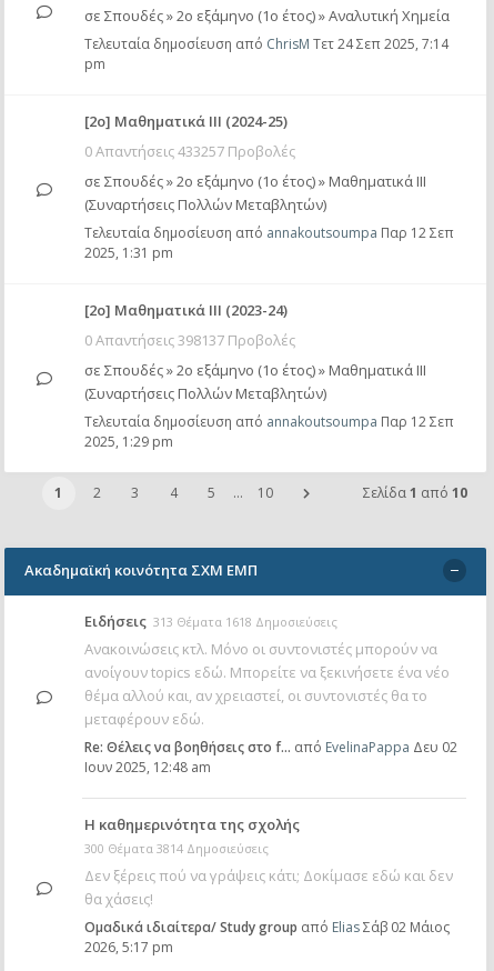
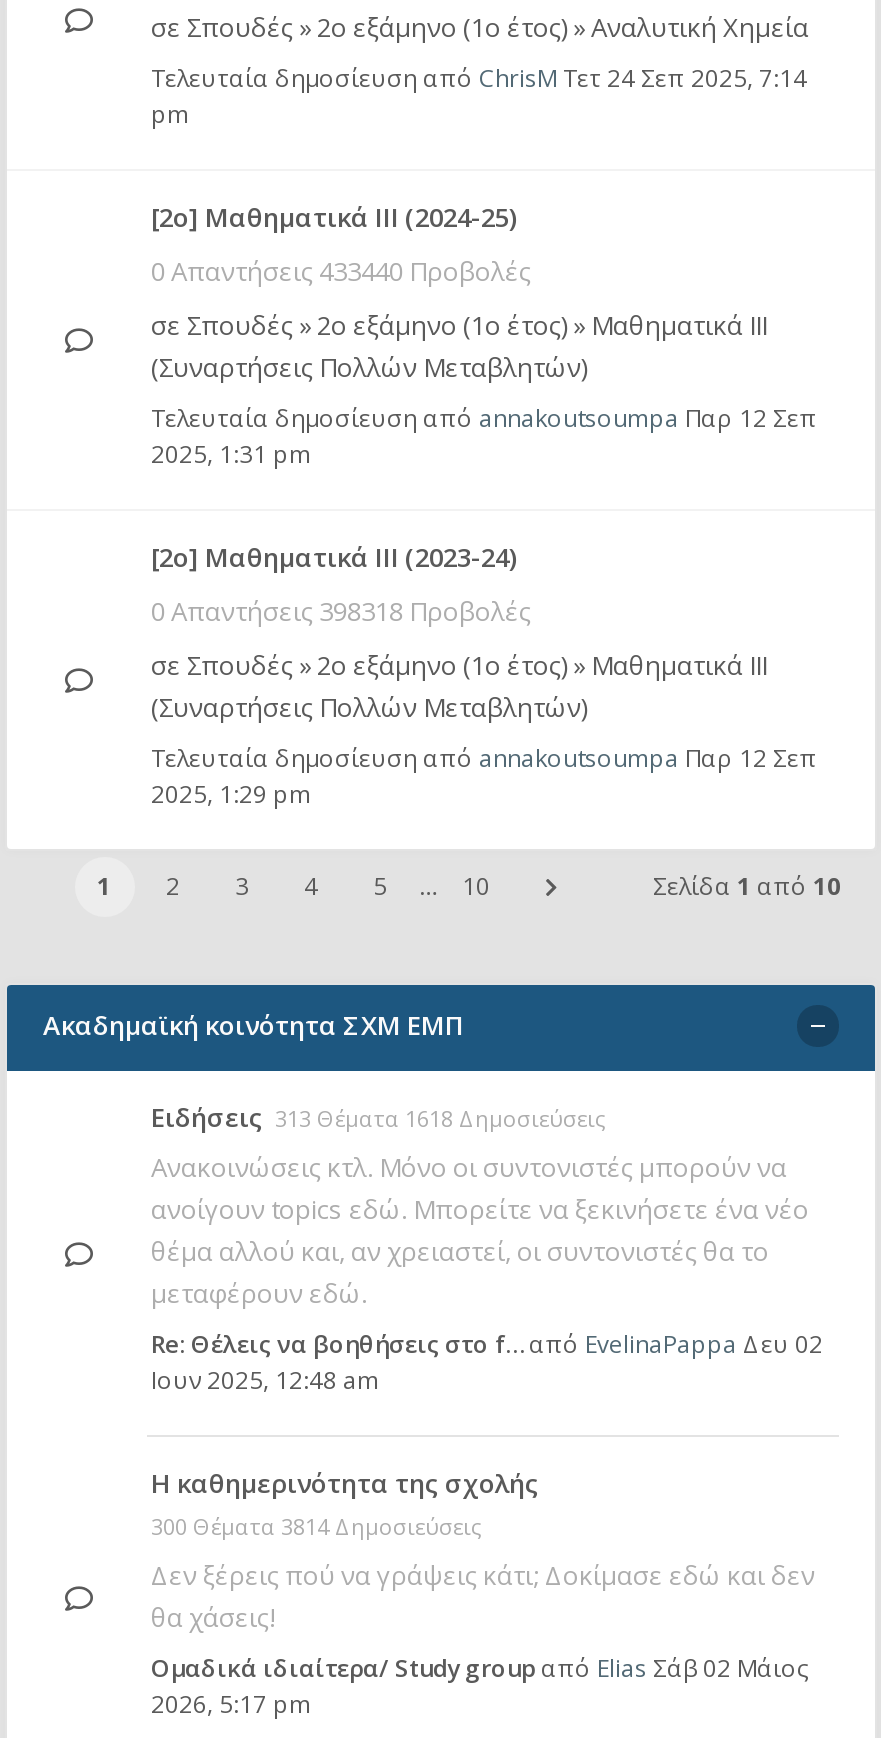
- 0 Απαντήσεις 433257 Προβολές
+ 0 Απαντήσεις 433440 Προβολές

- 0 Απαντήσεις 398137 Προβολές
+ 0 Απαντήσεις 398318 Προβολές
